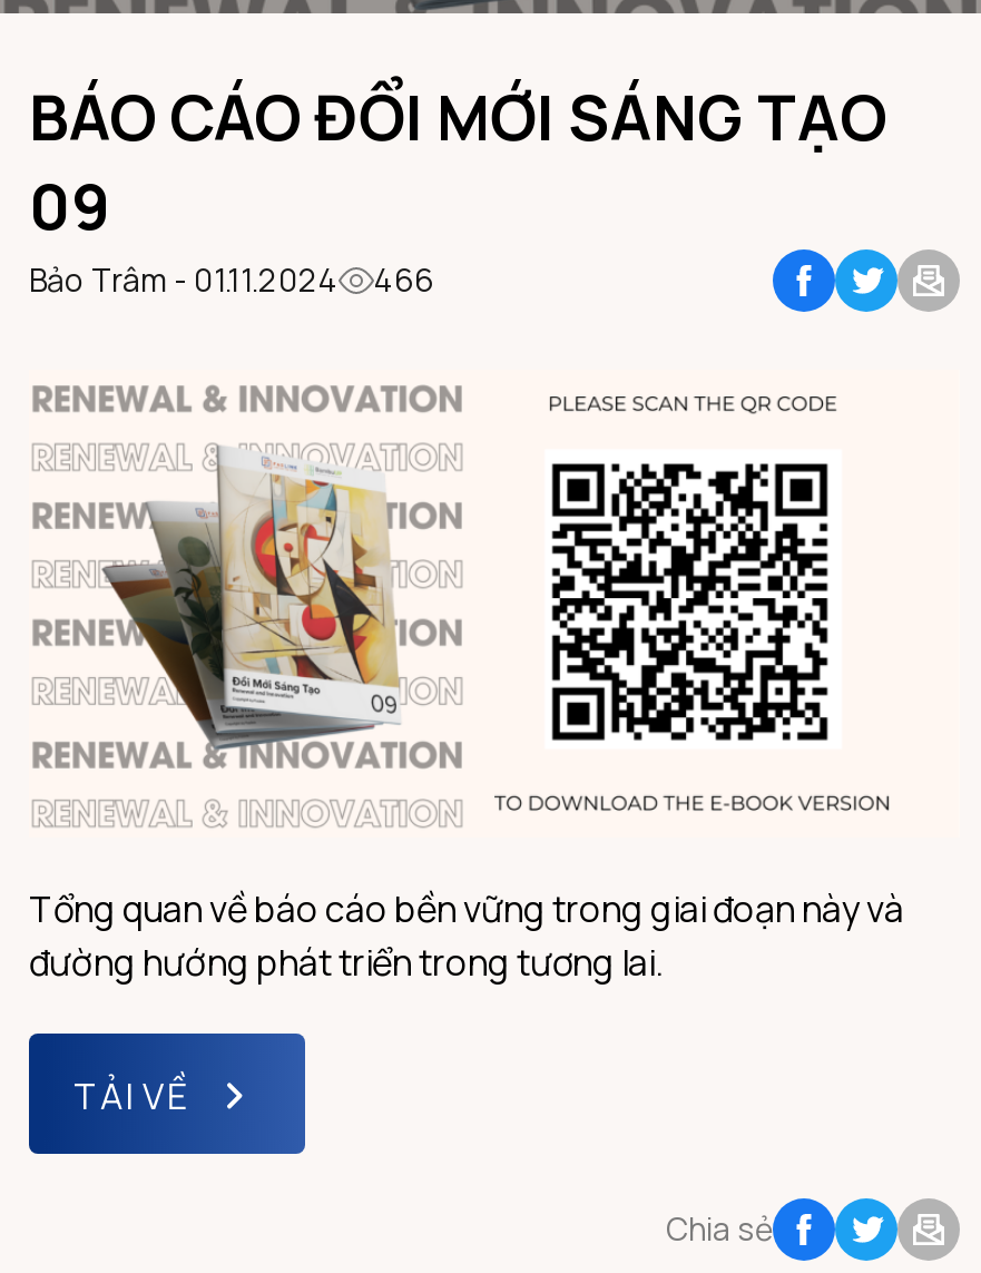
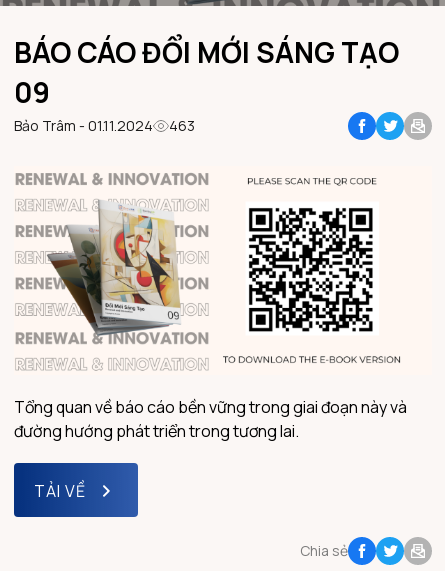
- Bảo Trâm - 01.11.2024 466
+ Bảo Trâm - 01.11.2024 463
